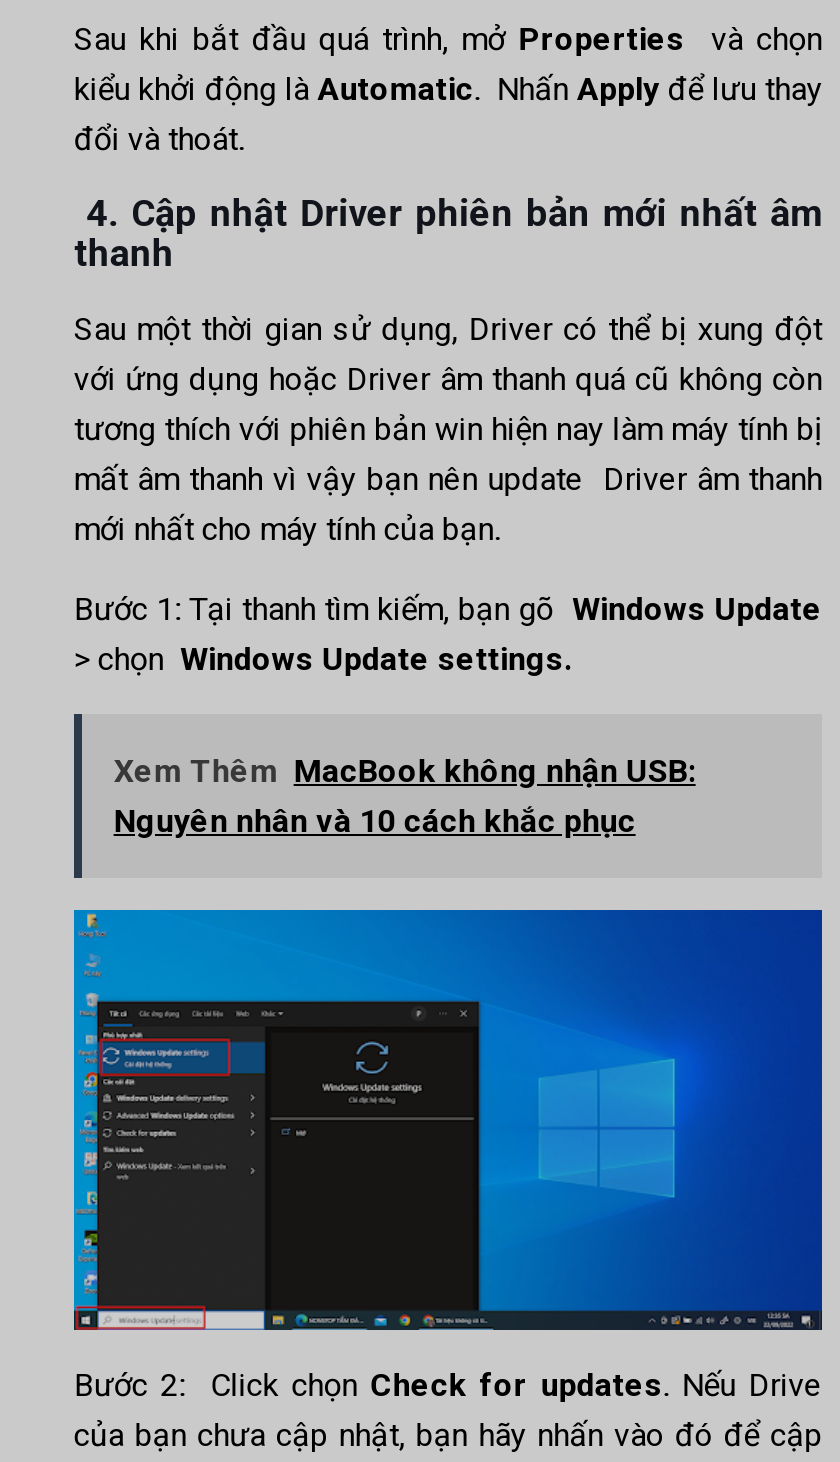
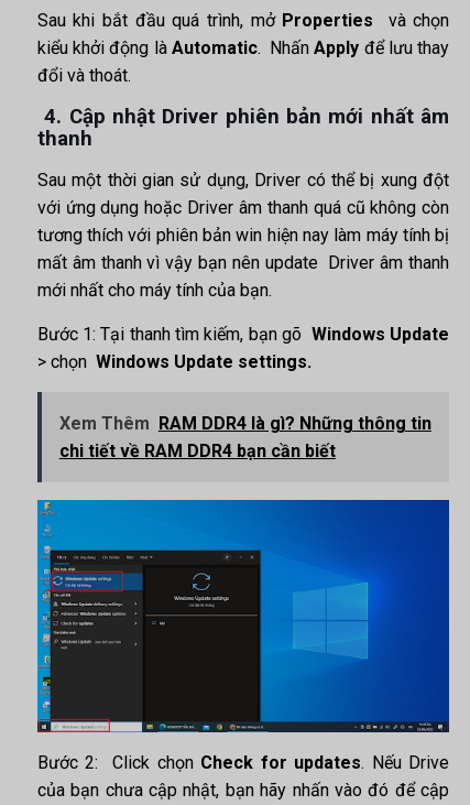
- Xem Thêm MacBook không nhận USB:
- Nguyên nhân và 10 cách khắc phục
+ Xem Thêm RAM DDR4 là gì? Những thông tin
+ chi tiết về RAM DDR4 bạn cần biết
